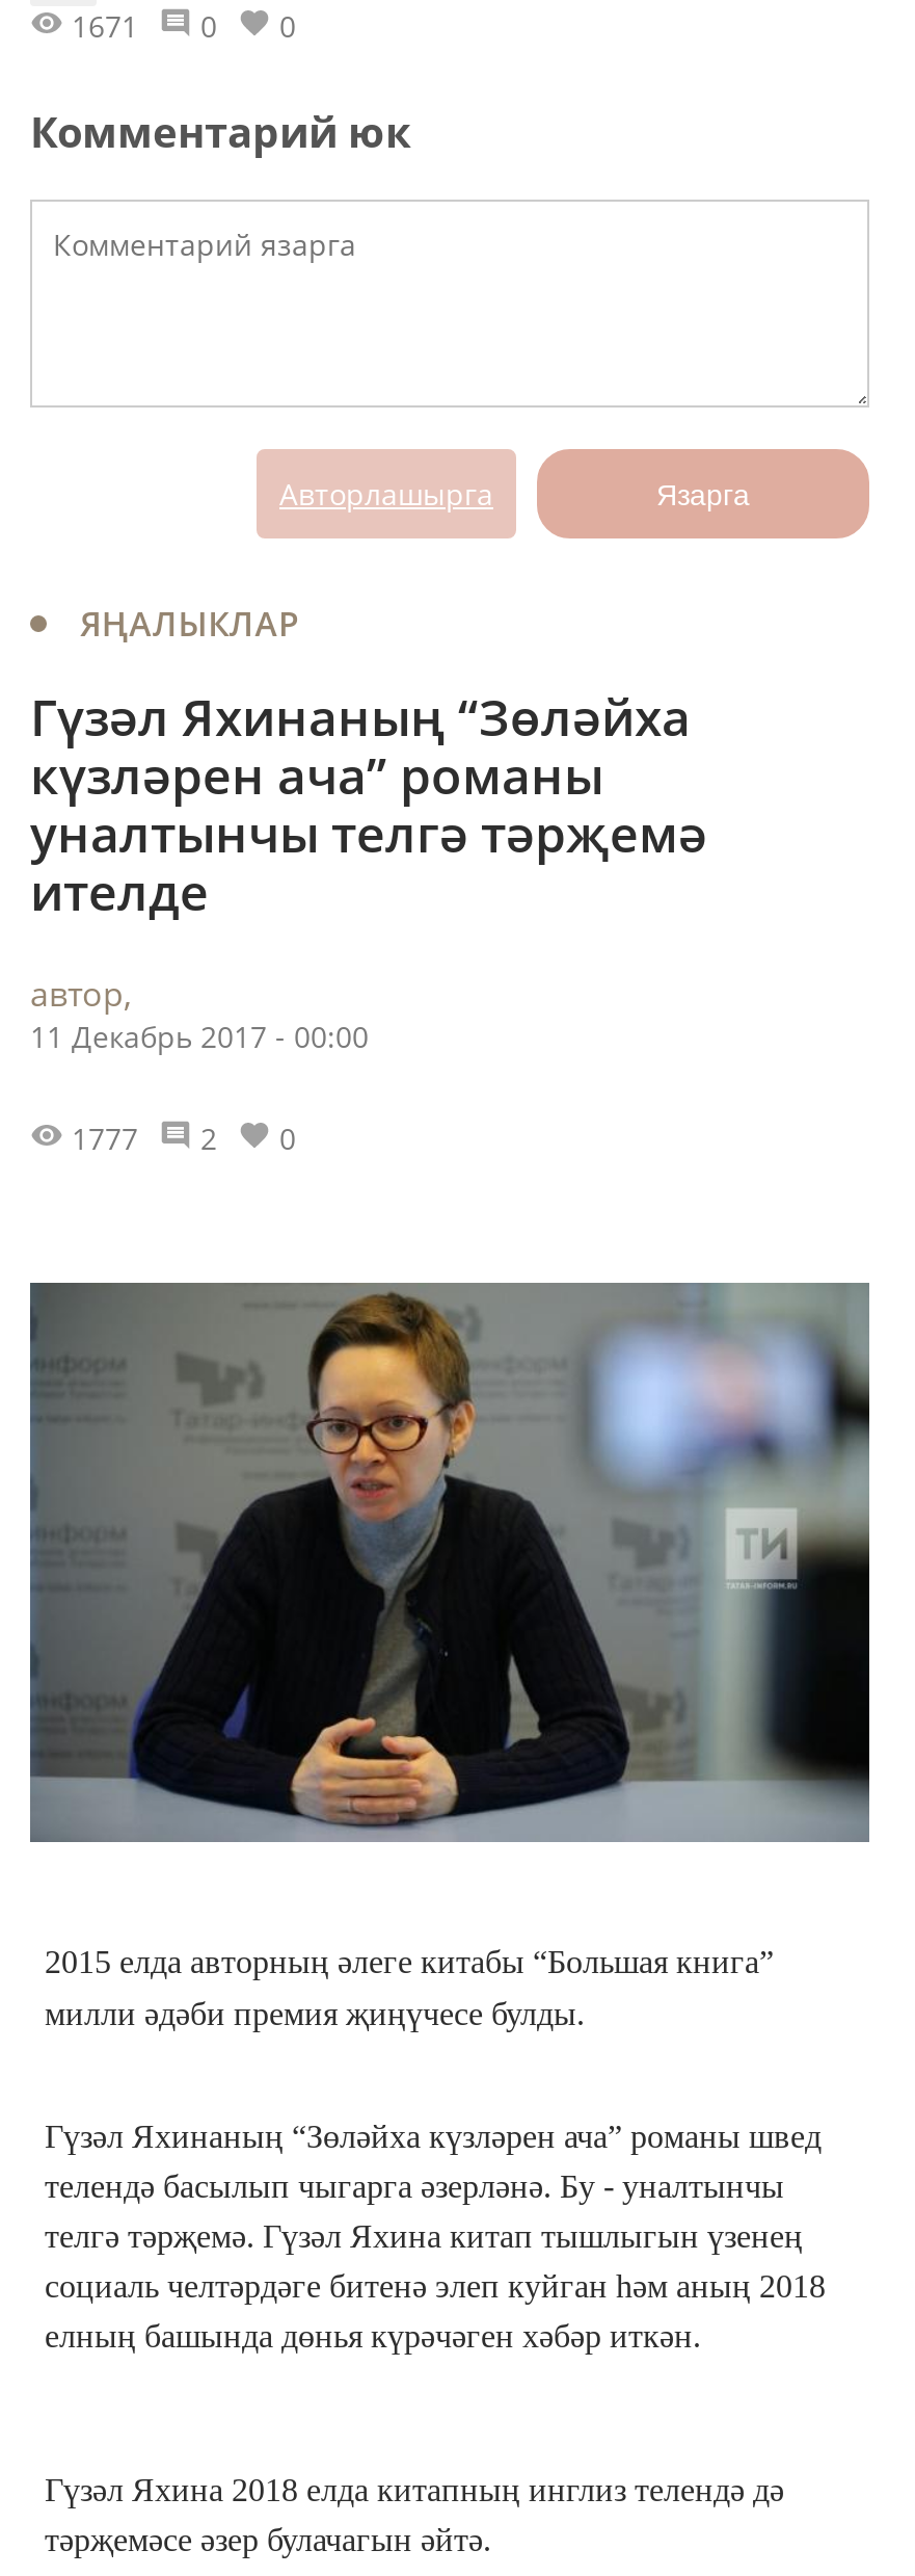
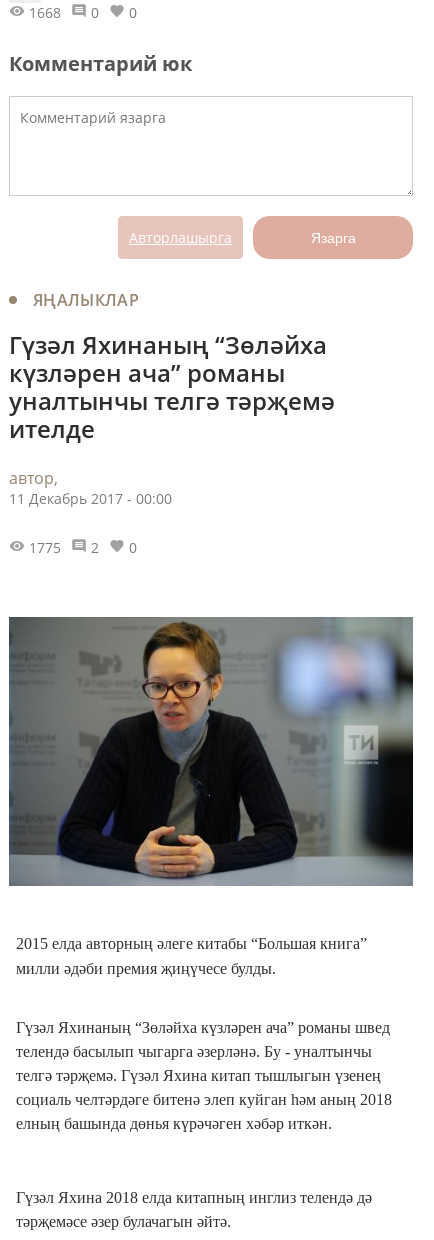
- 1671 0 0
+ 1668 0 0

- 1777 2 0
+ 1775 2 0
